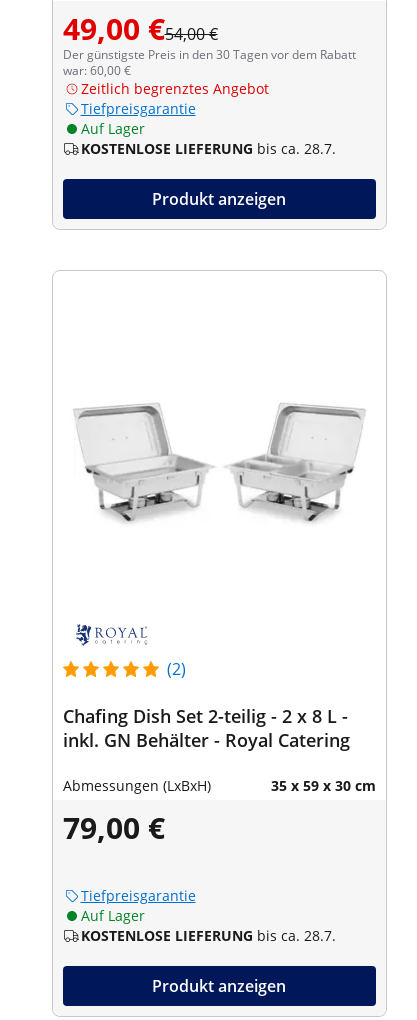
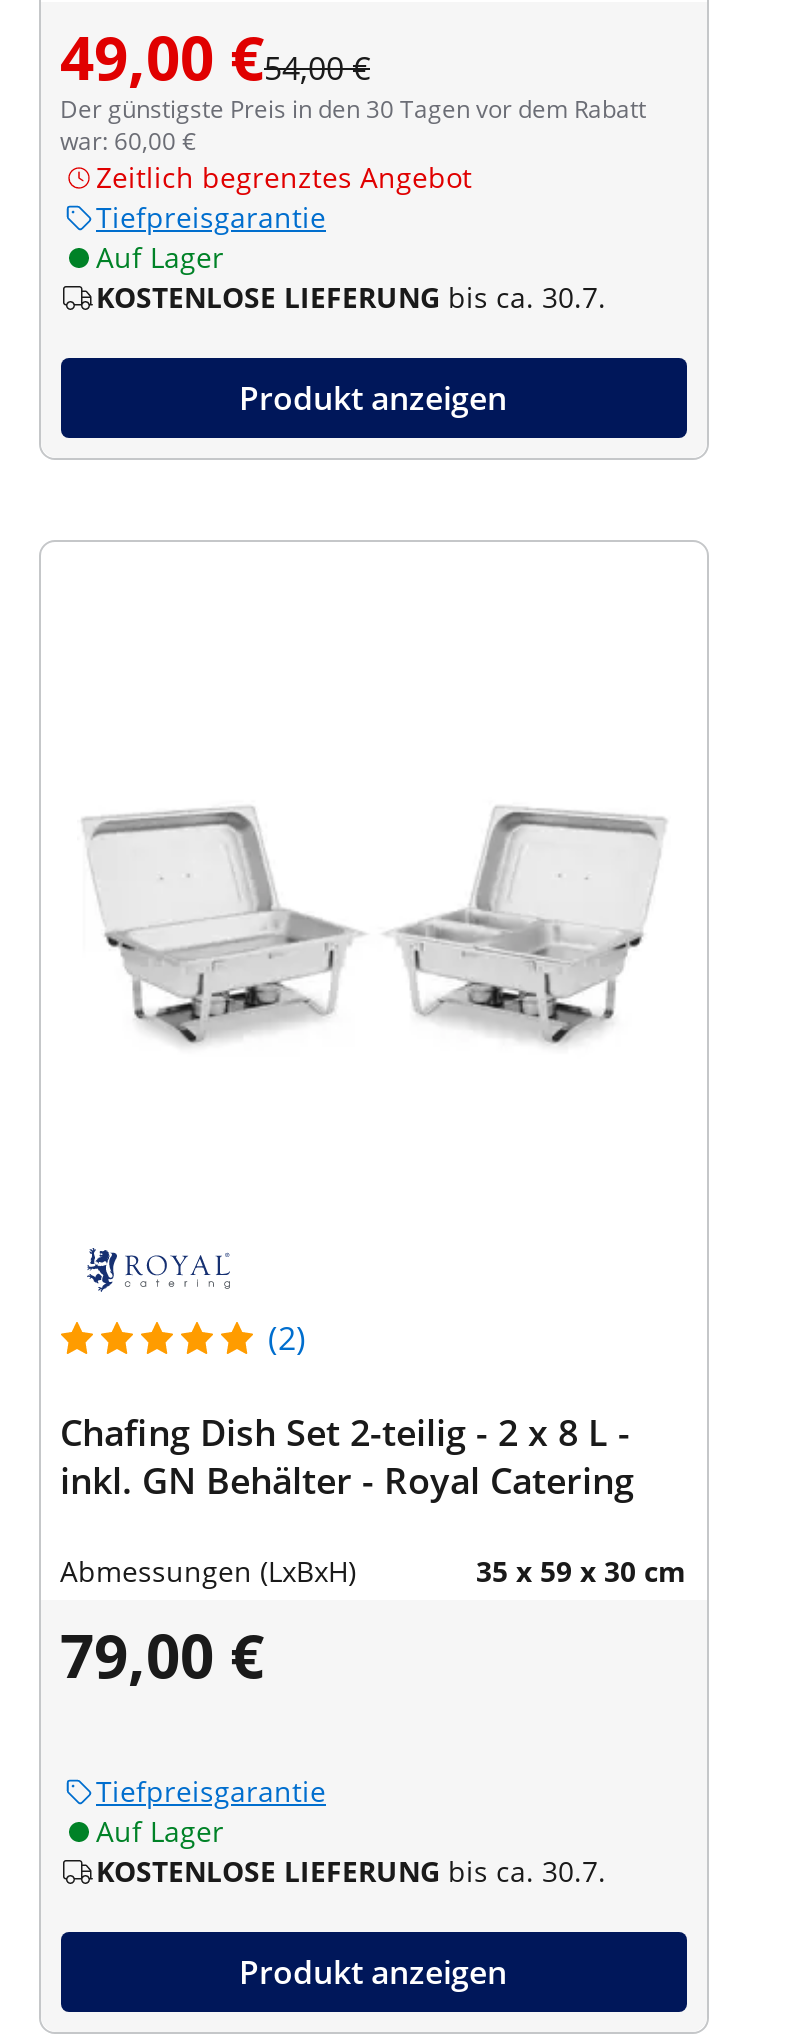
- KOSTENLOSE LIEFERUNG bis ca. 28.7.
+ KOSTENLOSE LIEFERUNG bis ca. 30.7.

- KOSTENLOSE LIEFERUNG bis ca. 28.7.
+ KOSTENLOSE LIEFERUNG bis ca. 30.7.
